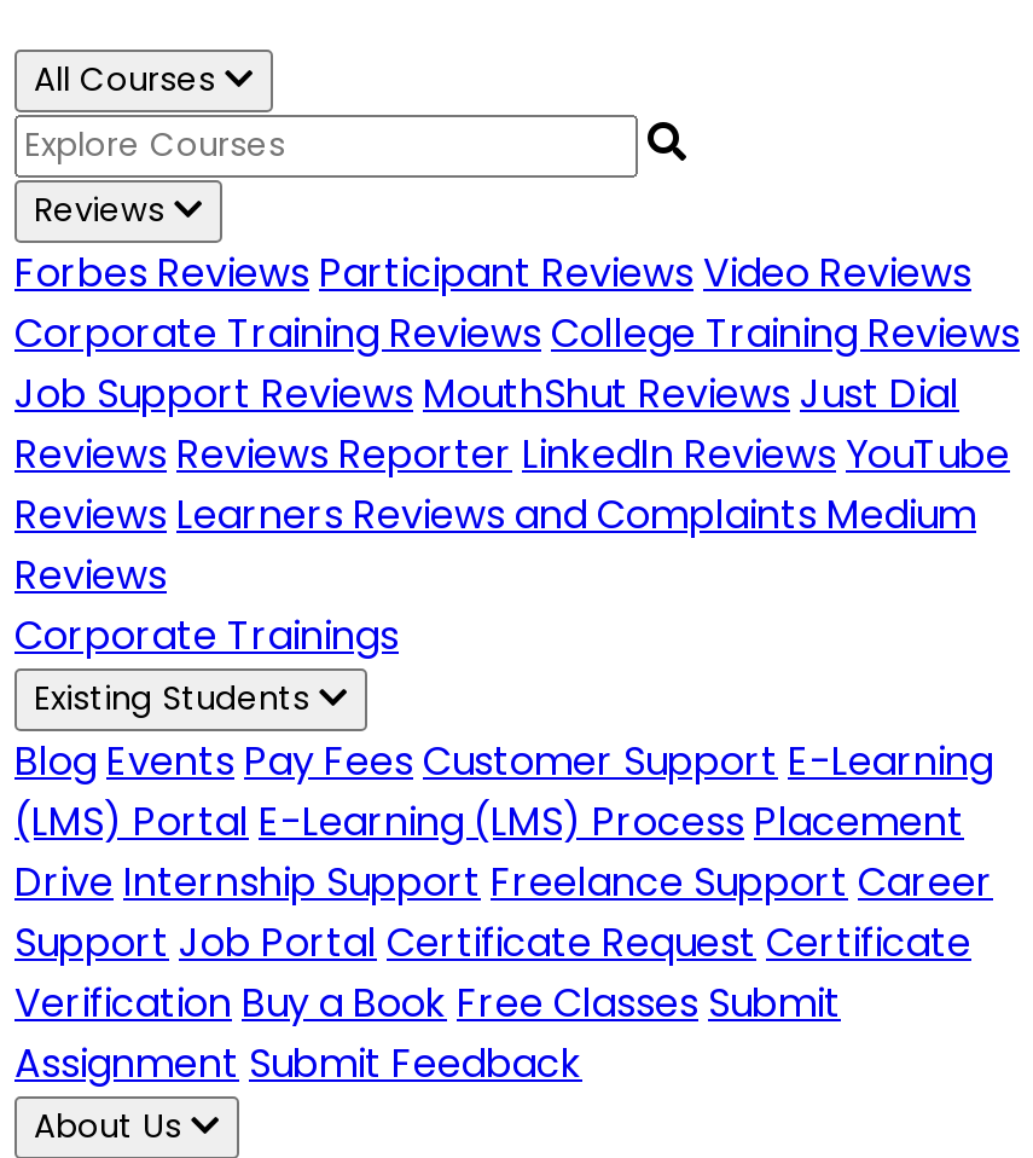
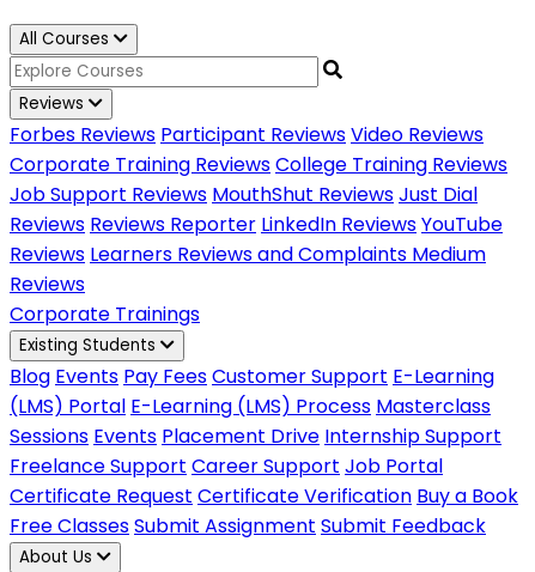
- (LMS) Portal E-Learning (LMS) Process Placement
- Drive Internship Support Freelance Support Career
- Support Job Portal Certificate Request Certificate
- Verification Buy a Book Free Classes Submit
- Assignment Submit Feedback
+ (LMS) Portal E-Learning (LMS) Process Masterclass
+ Sessions Events Placement Drive Internship Support
+ Freelance Support Career Support Job Portal
+ Certificate Request Certificate Verification Buy a Book
+ Free Classes Submit Assignment Submit Feedback
